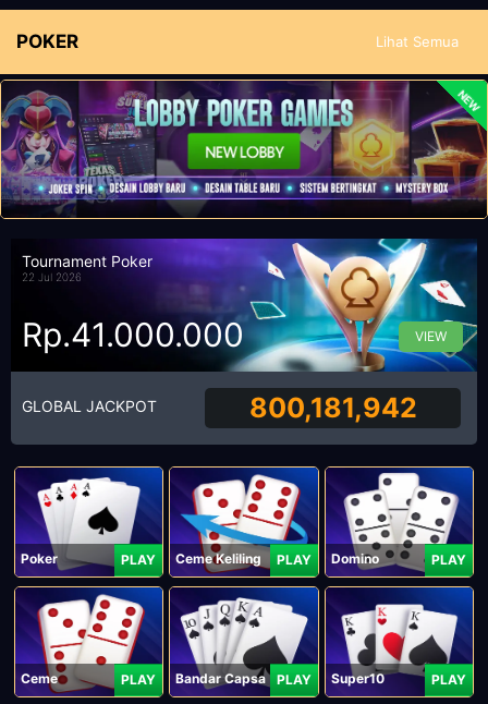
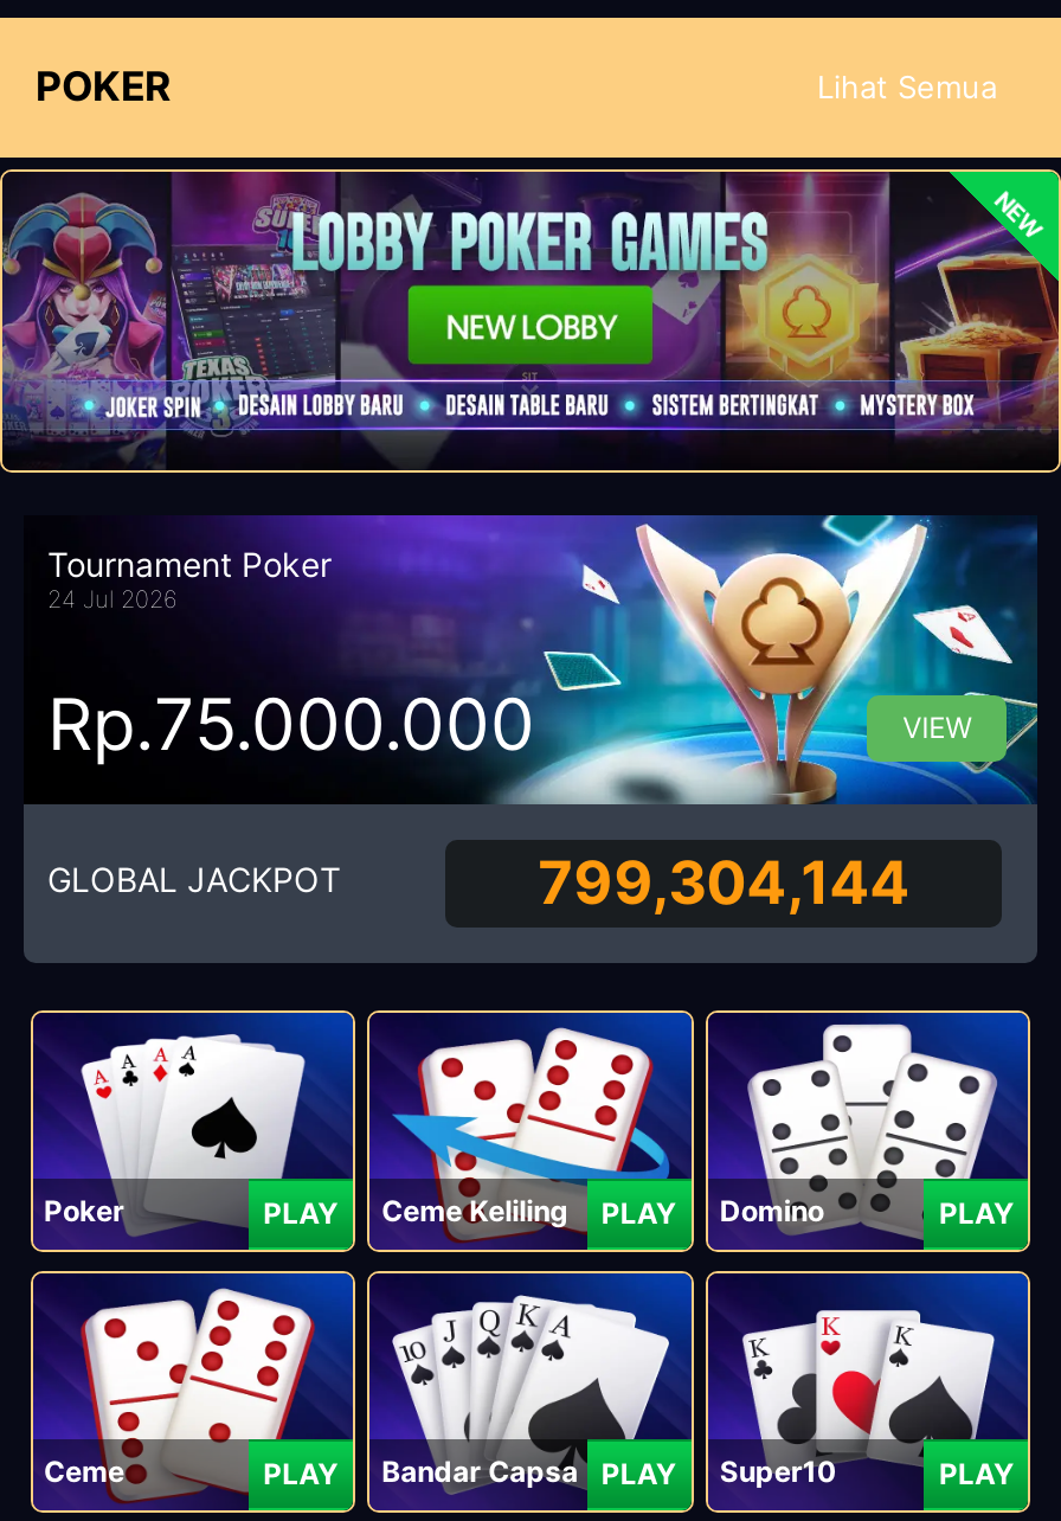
- 22 Jul 2026
+ 24 Jul 2026

- Rp.41.000.000
+ Rp.75.000.000

- 800,181,942
+ 799,304,144
